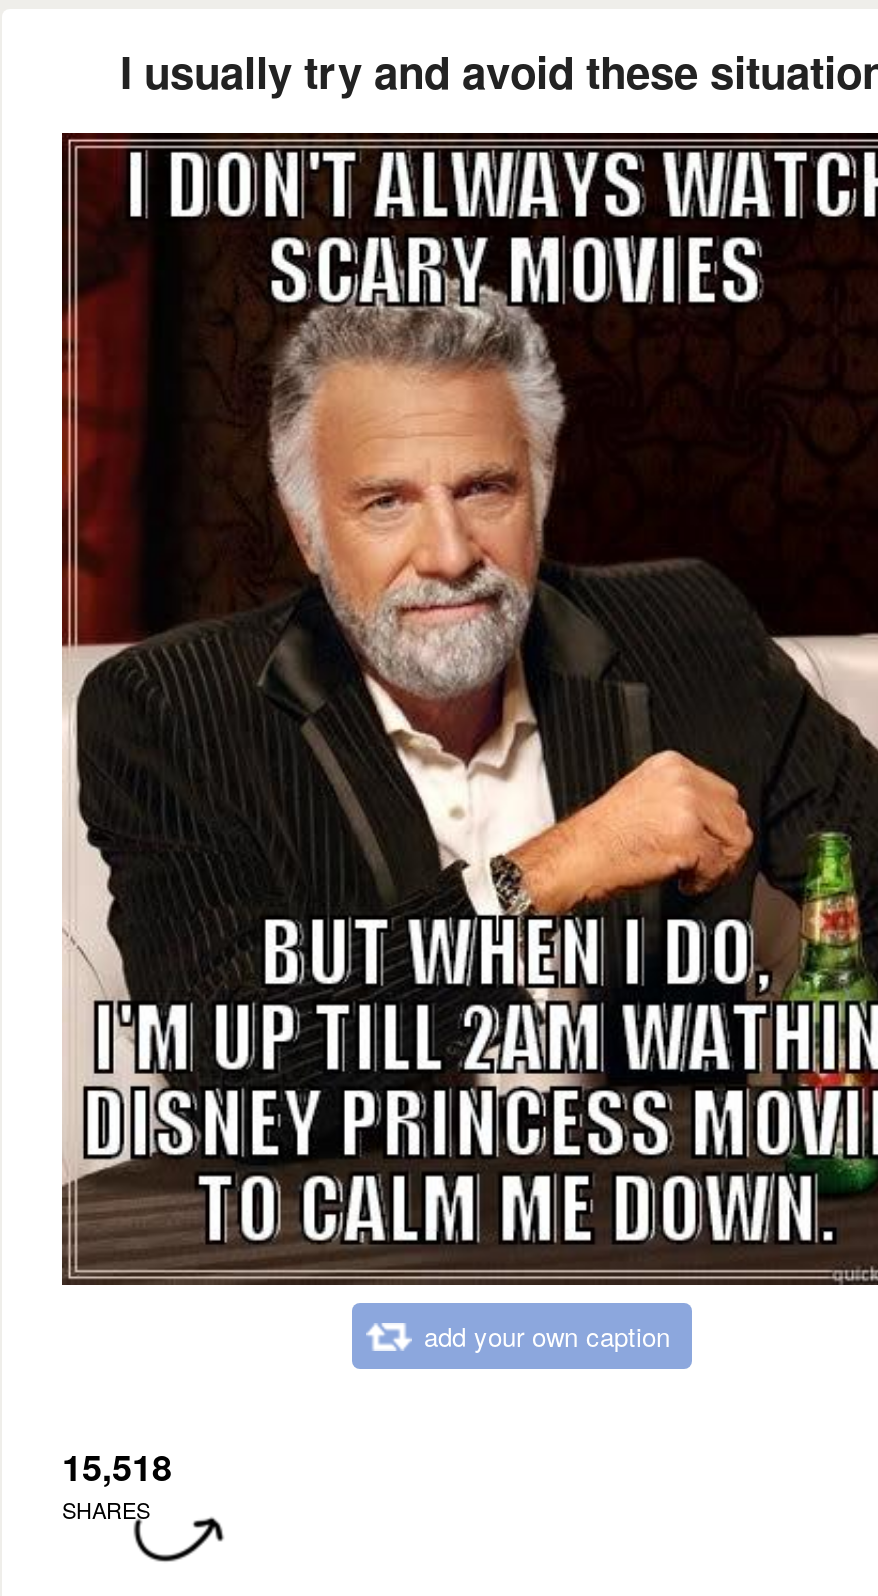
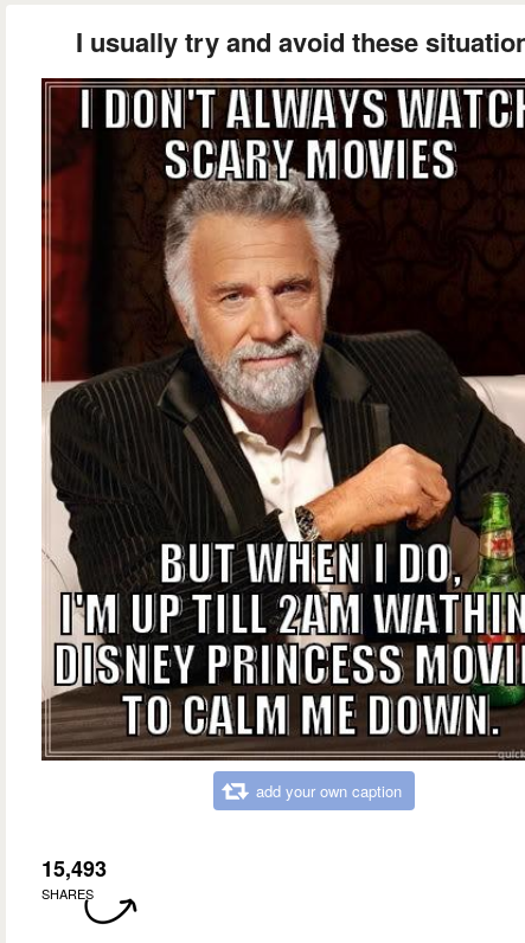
- 15,518
+ 15,493
